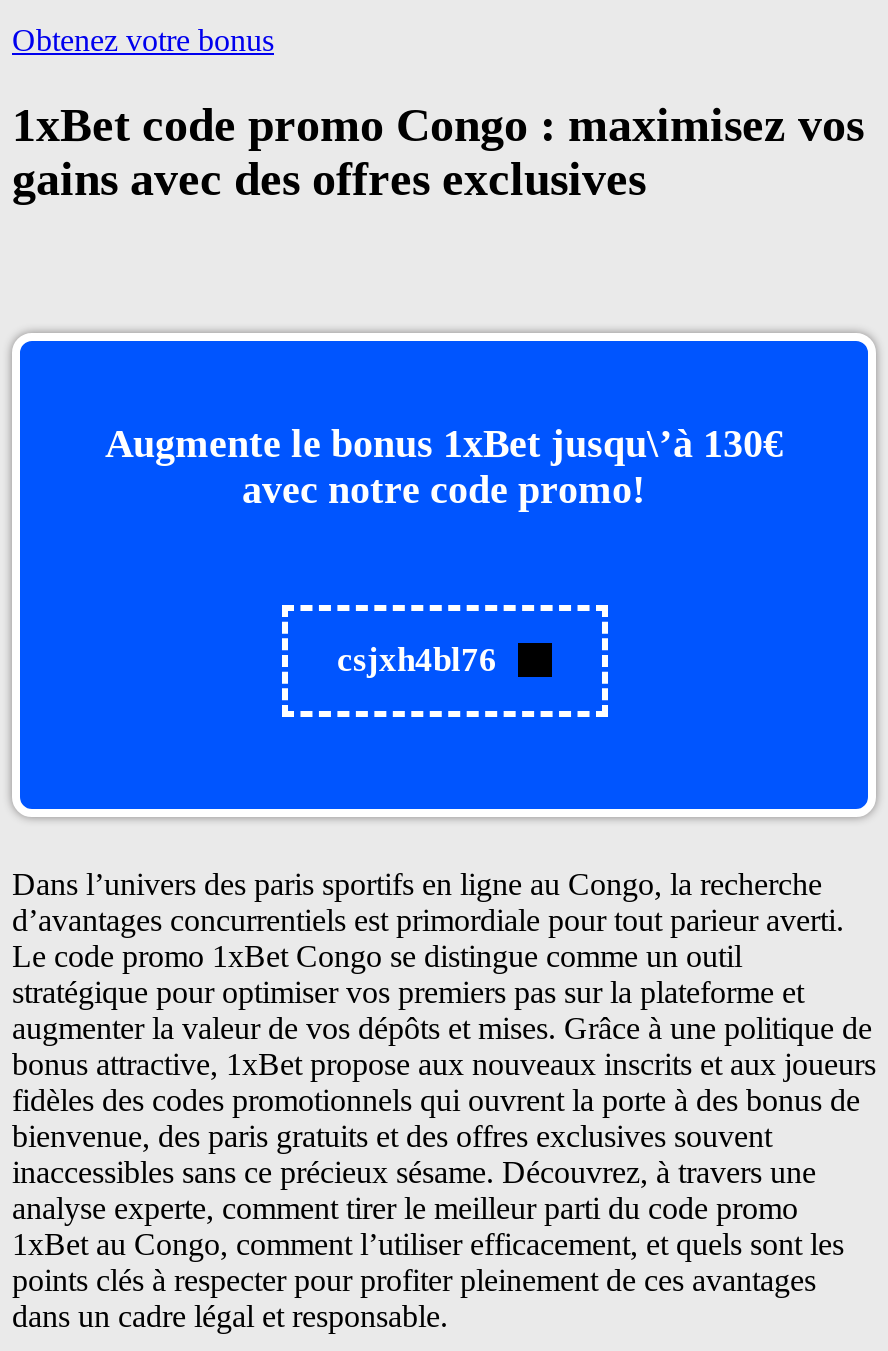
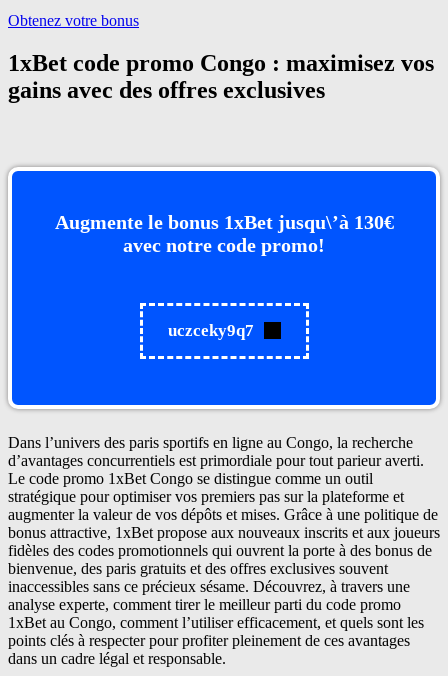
- csjxh4bl76
+ uczceky9q7
